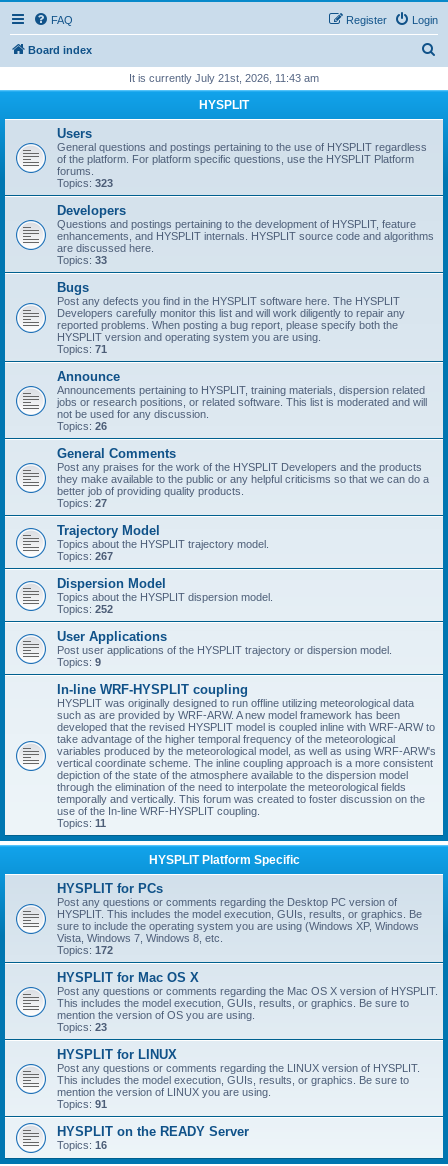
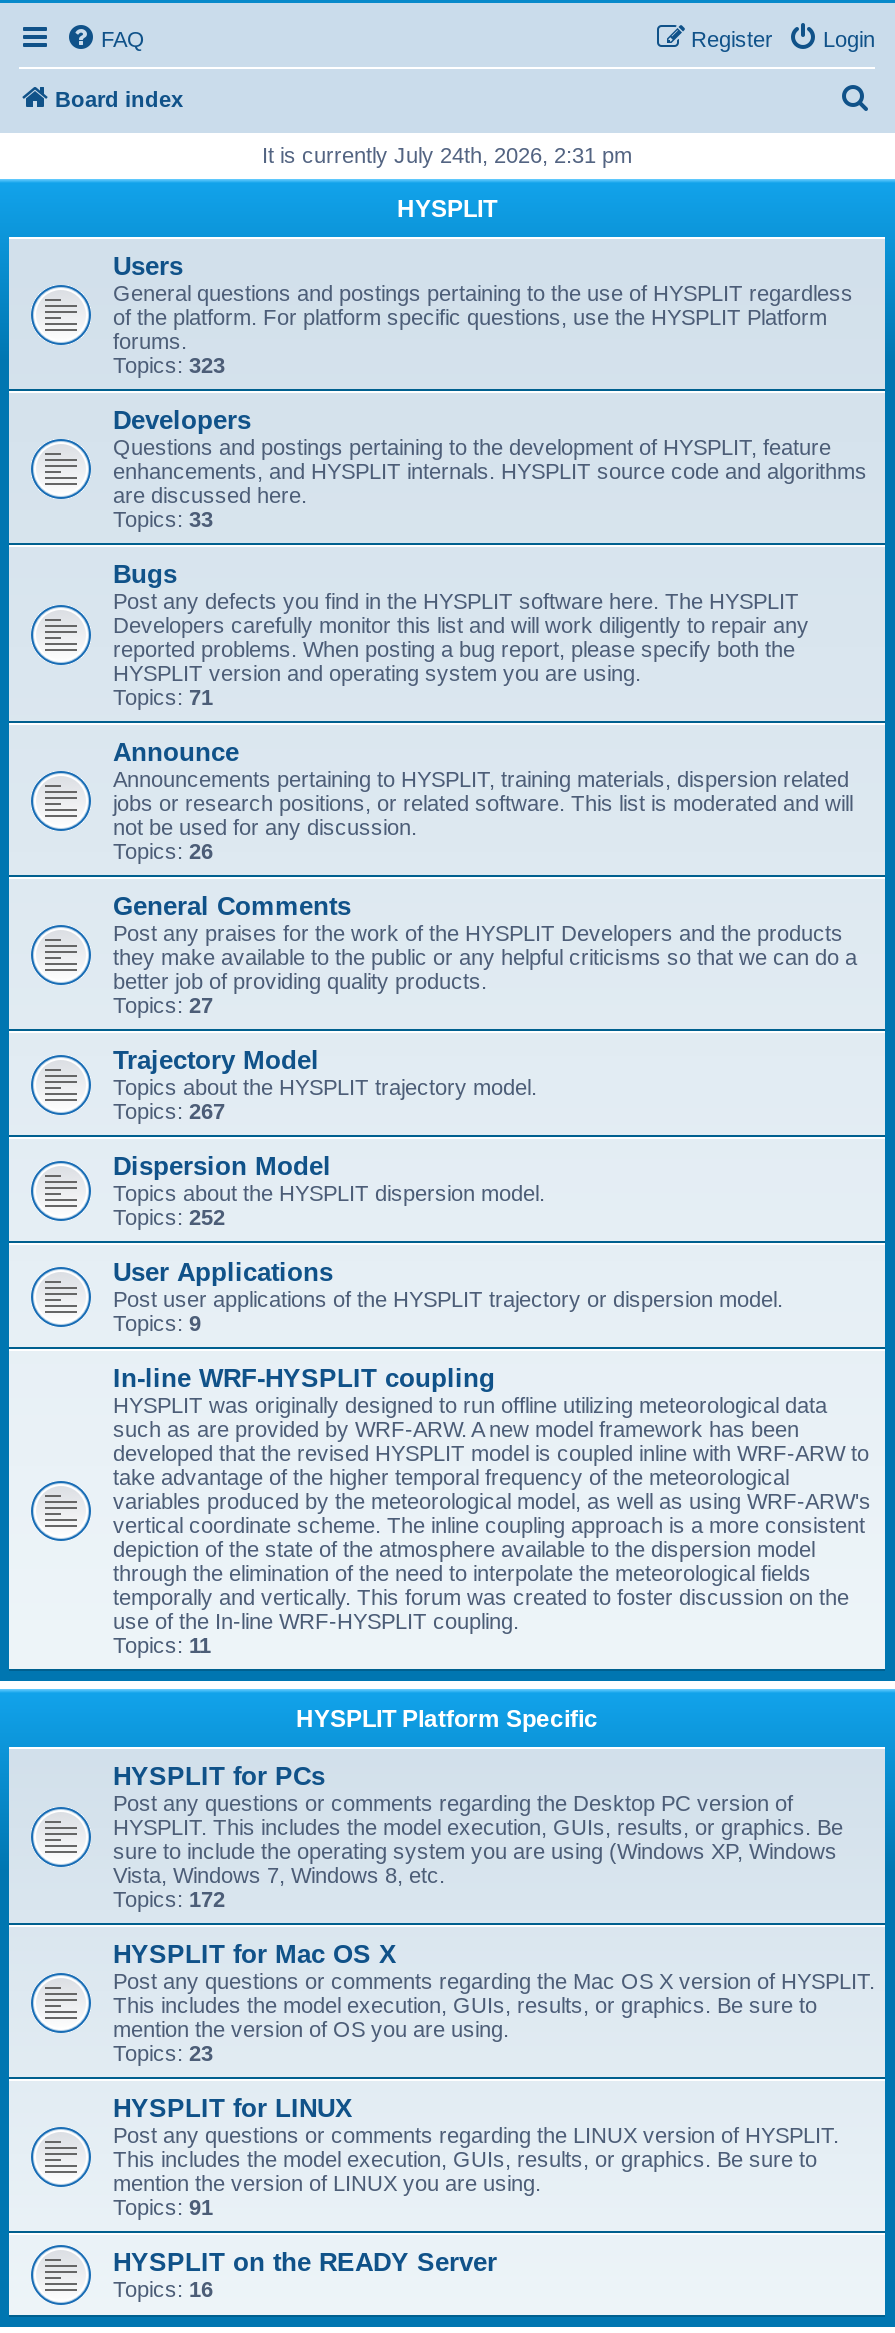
- It is currently July 21st, 2026, 11:43 am
+ It is currently July 24th, 2026, 2:31 pm
